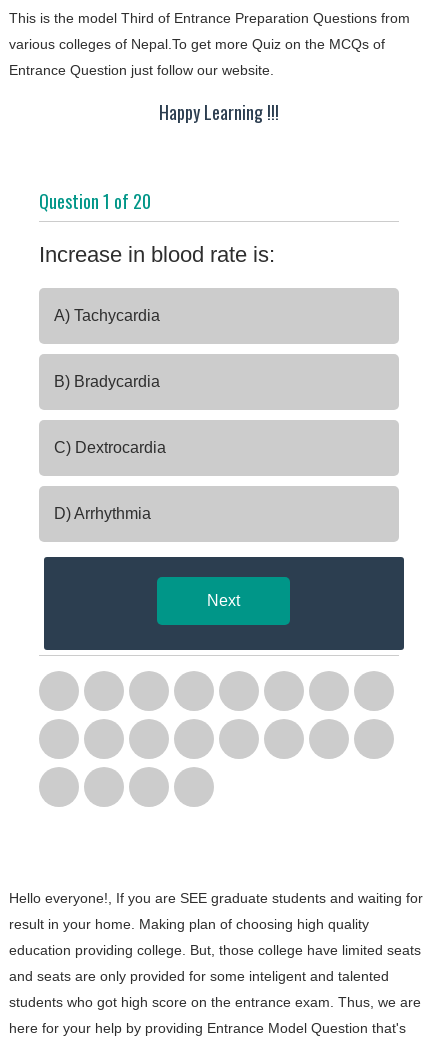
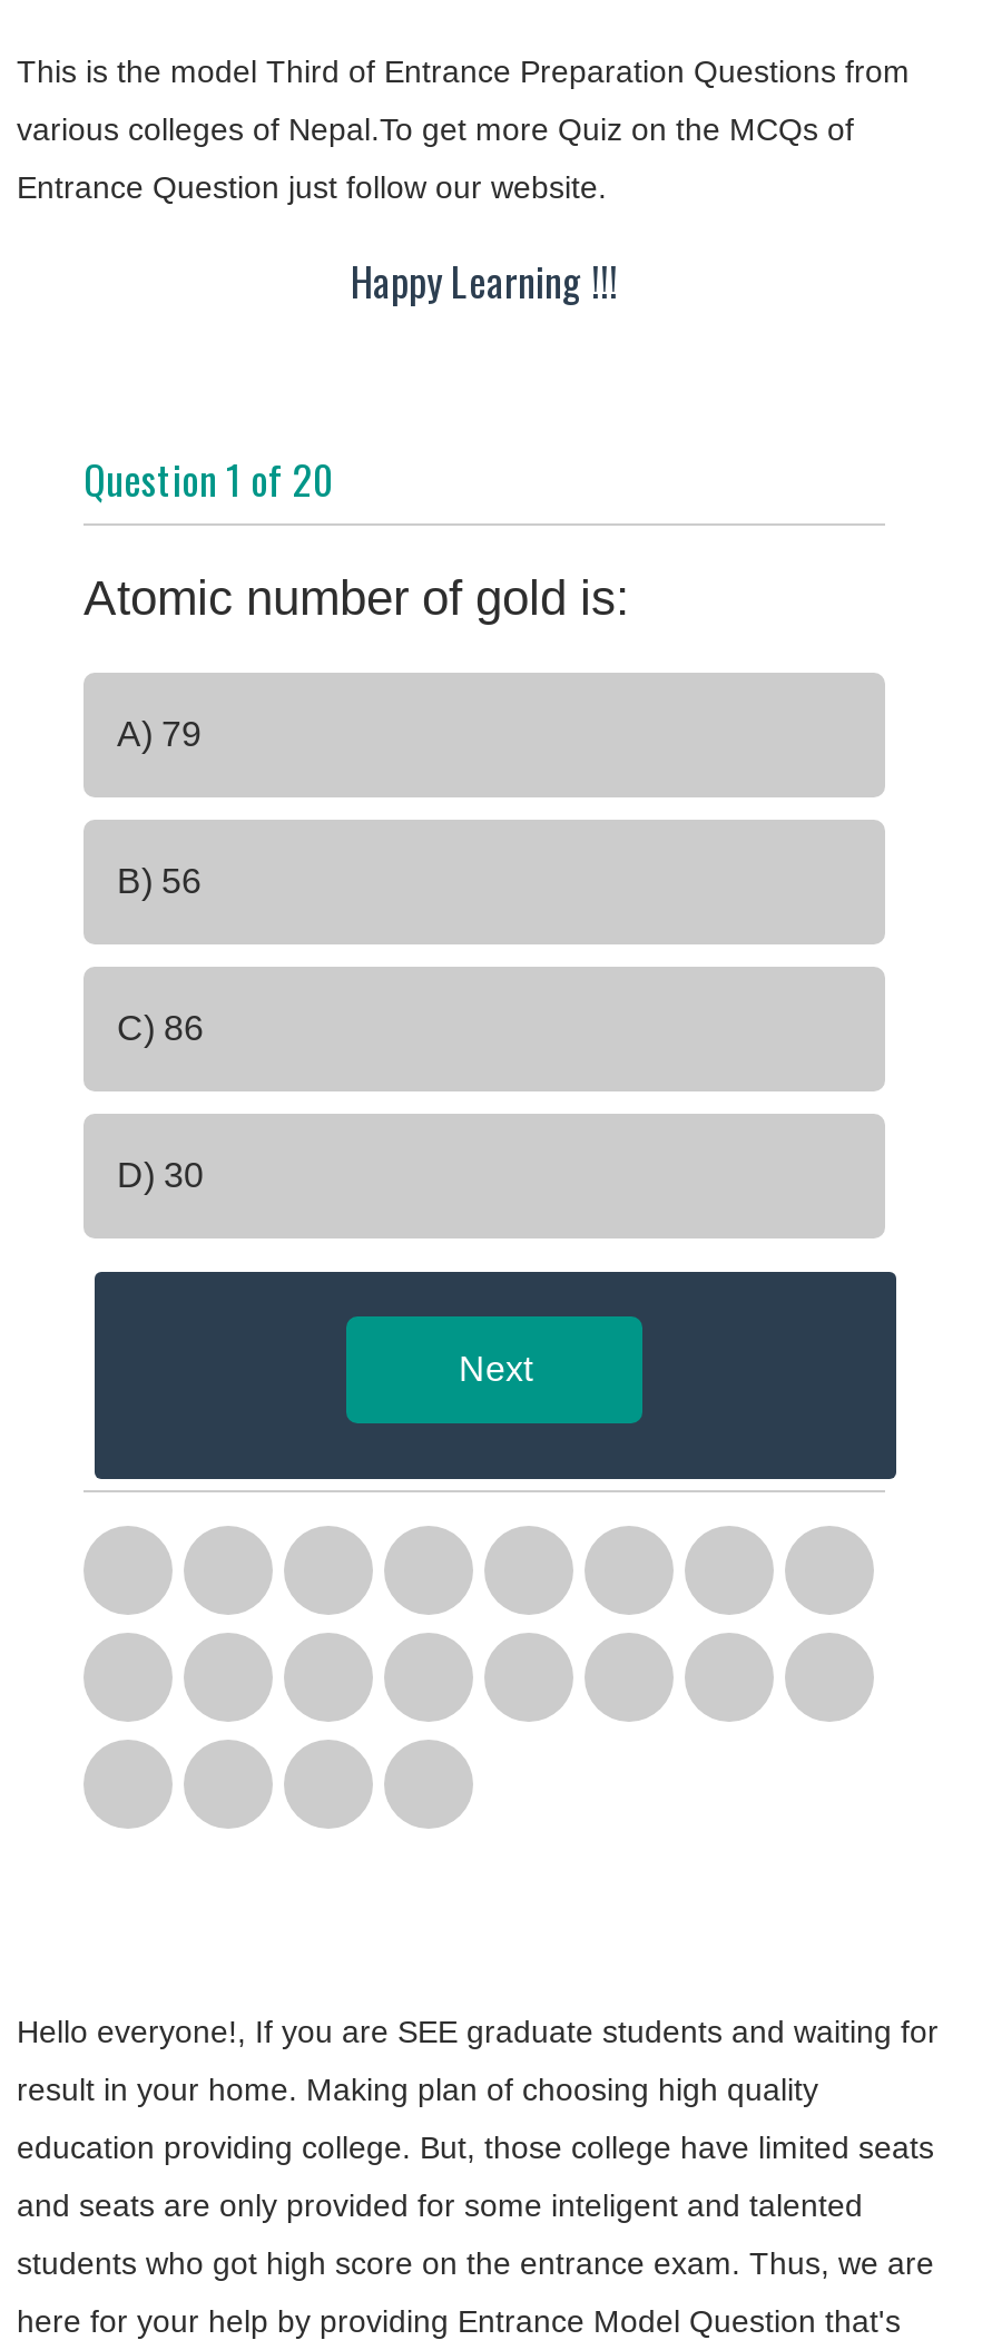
- Increase in blood rate is:
+ Atomic number of gold is:

- A) Tachycardia
+ A) 79

- B) Bradycardia
+ B) 56

- C) Dextrocardia
+ C) 86

- D) Arrhythmia
+ D) 30
